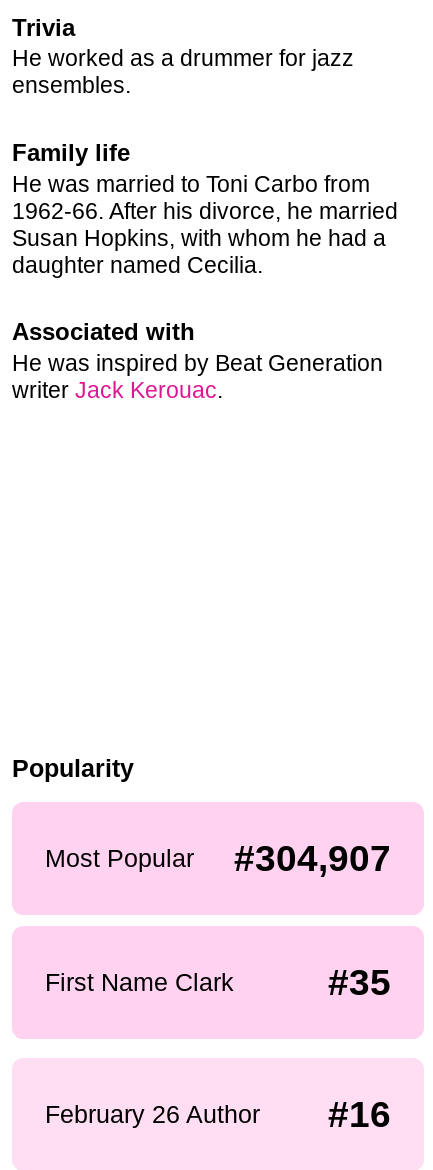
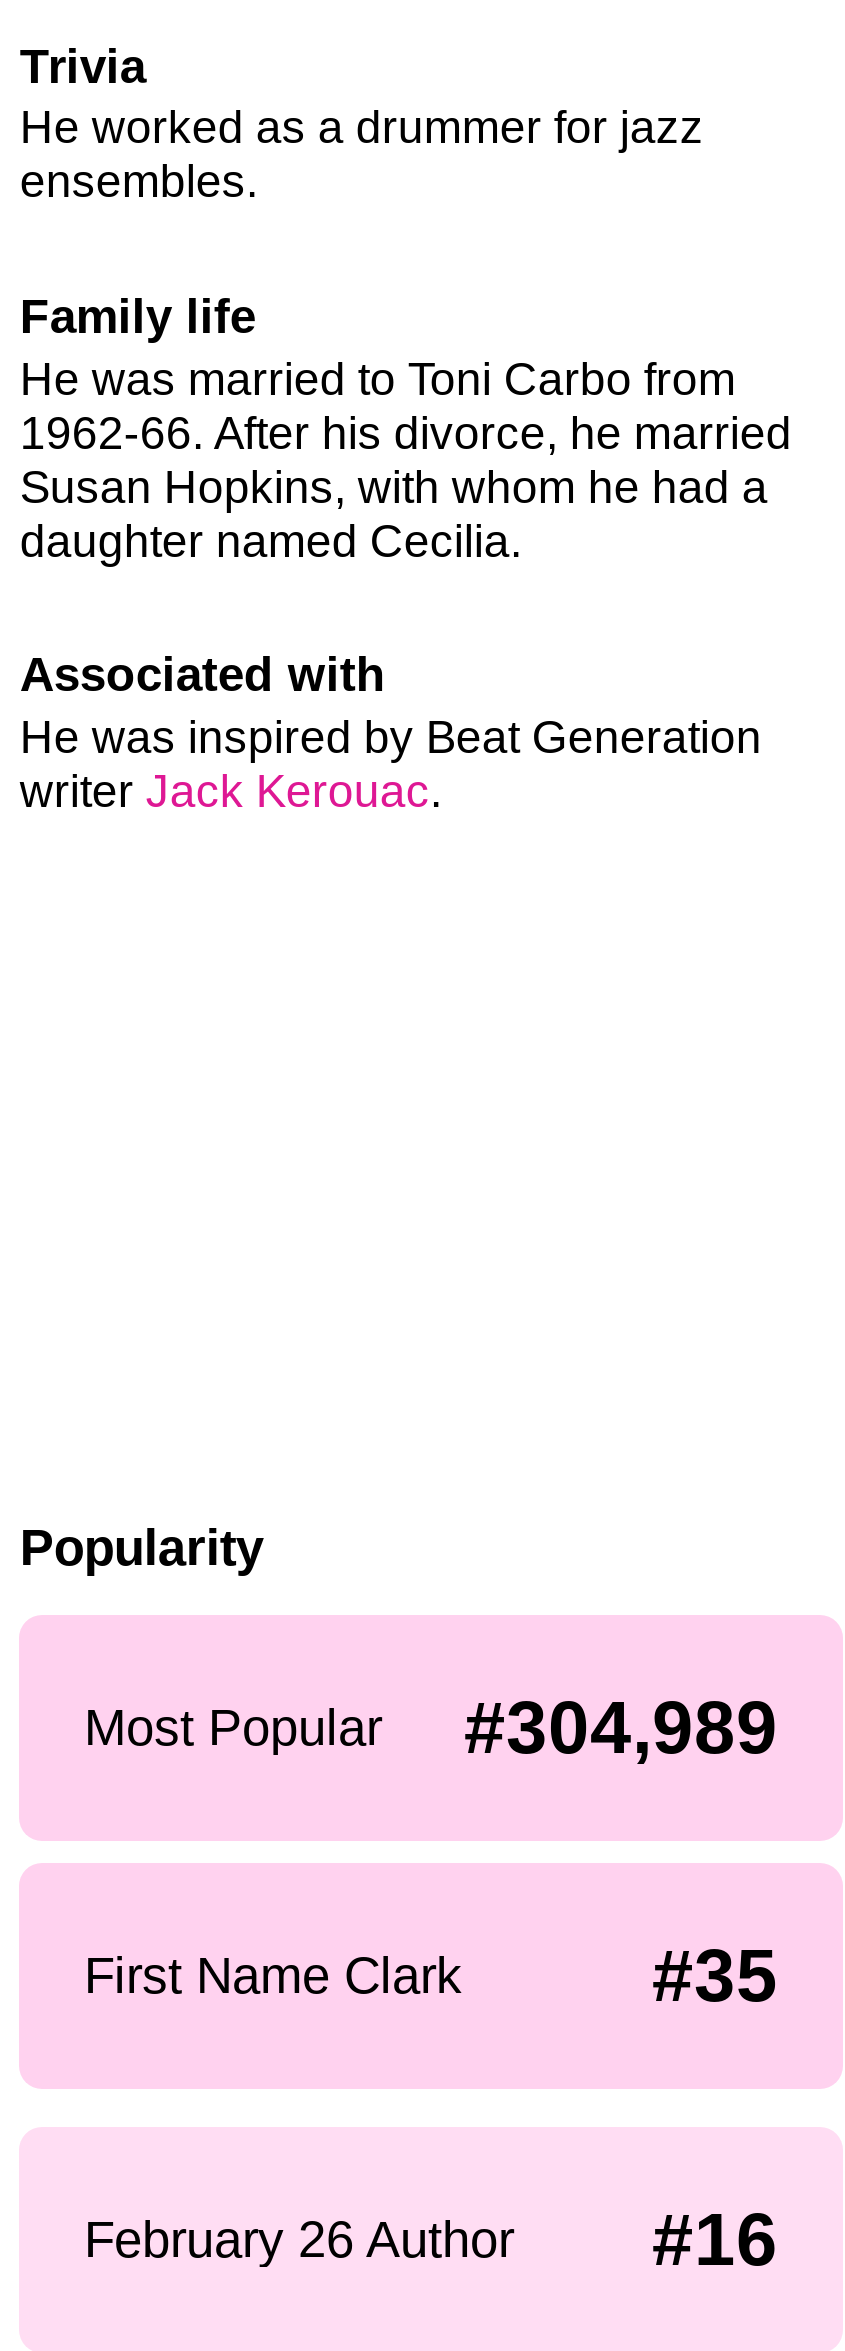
- Most Popular #304,907
+ Most Popular #304,989
